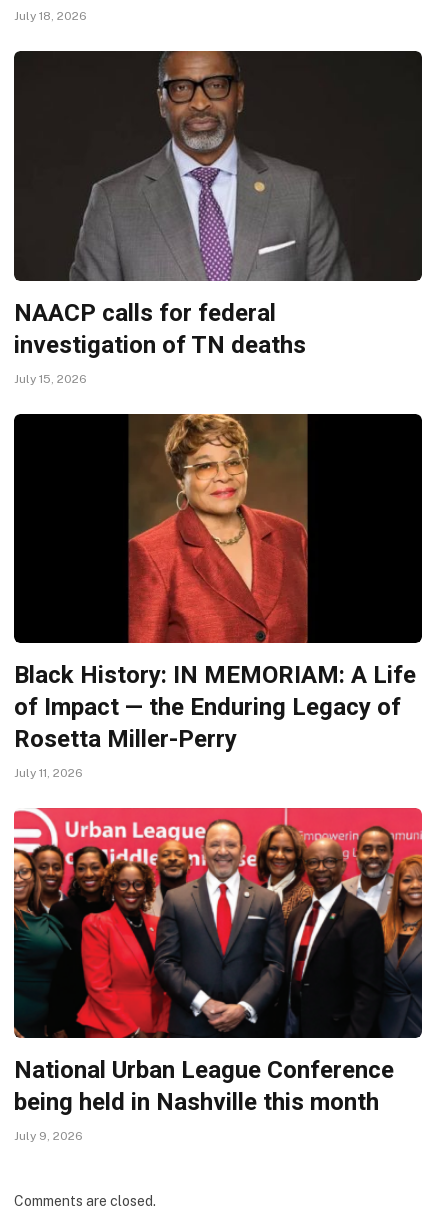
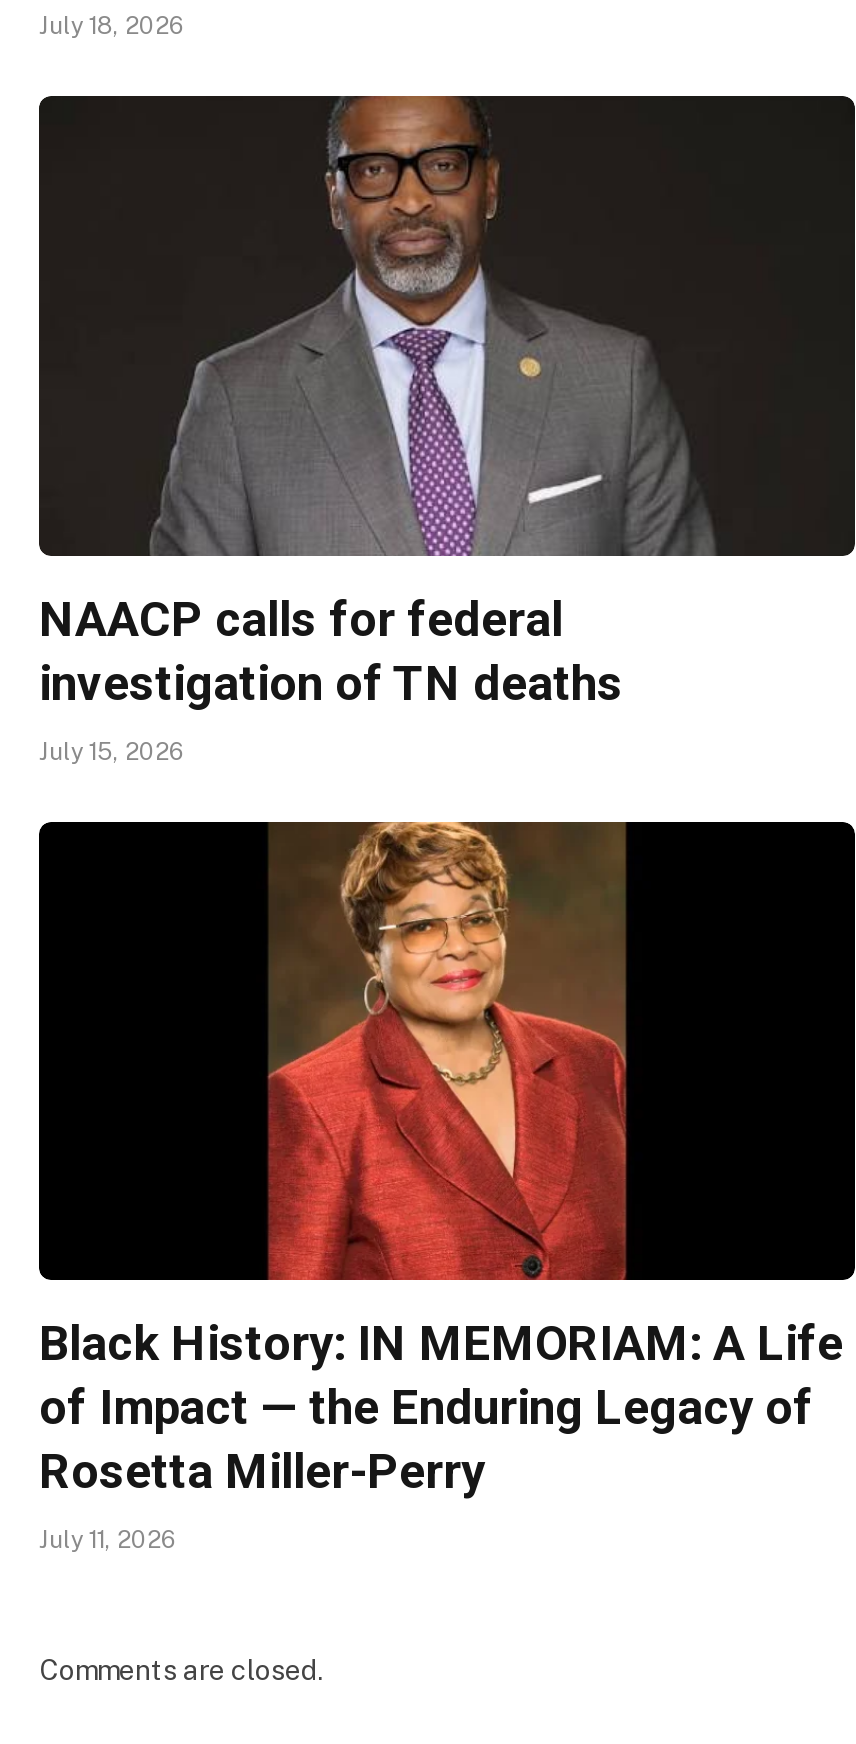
- [image]
- National Urban League Conference
- being held in Nashville this month
- July 9, 2026
